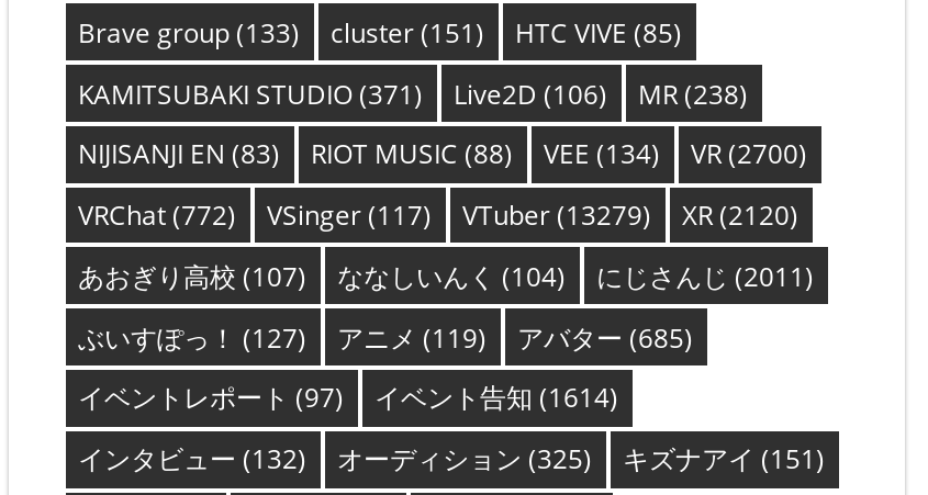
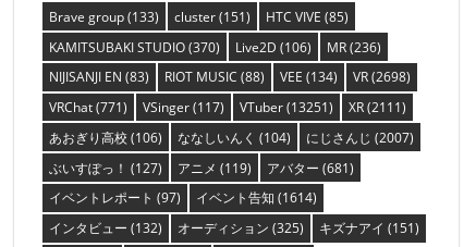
- KAMITSUBAKI STUDIO (371)
+ KAMITSUBAKI STUDIO (370)

- MR (238)
+ MR (236)

- NIJISANJI EN (83) RIOT MUSIC (88) VEE (134) VR (2700)
+ NIJISANJI EN (83) RIOT MUSIC (88) VEE (134) VR (2698)

- VRChat (772)
+ VRChat (771)

- VTuber (13279)
+ VTuber (13251)

- XR (2120)
+ XR (2111)

- あおぎり高校(107)
+ あおぎり高校(106)

- にじさんじ(2011)
+ にじさんじ(2007)

- ぶいすぽっ！(127) アニメ(119) アバター(685)
+ ぶいすぽっ！(127) アニメ(119) アバター(681)
